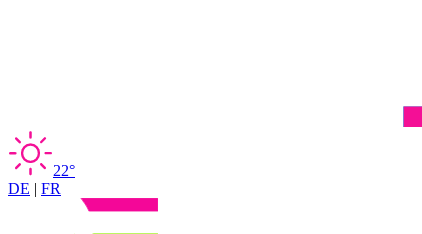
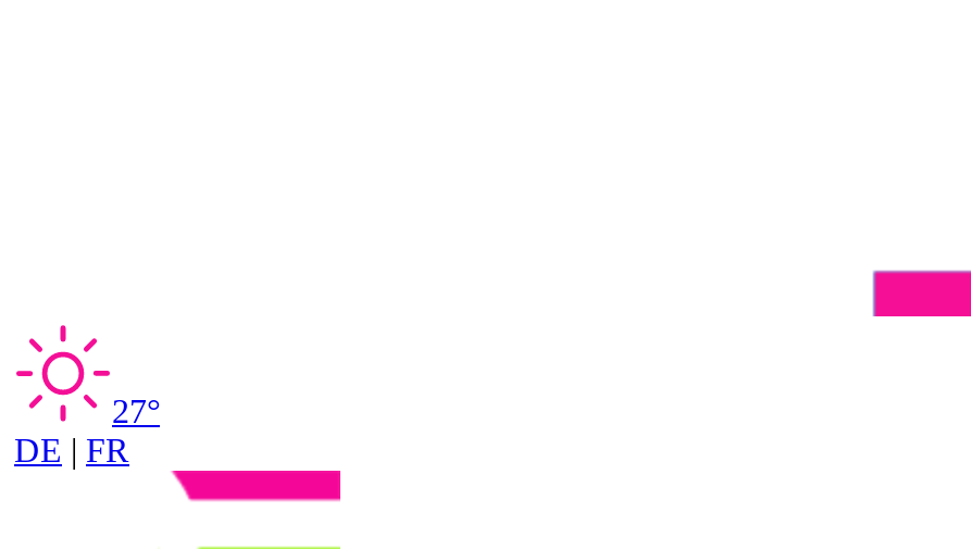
- 22°
+ 27°
